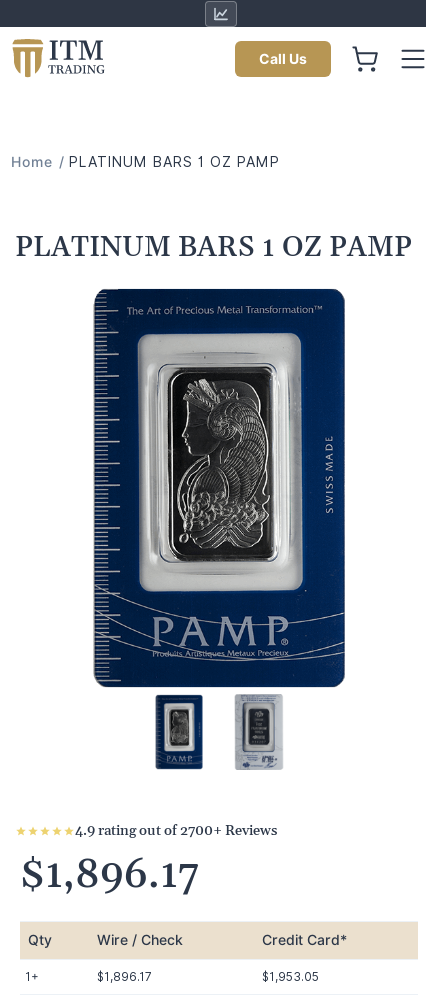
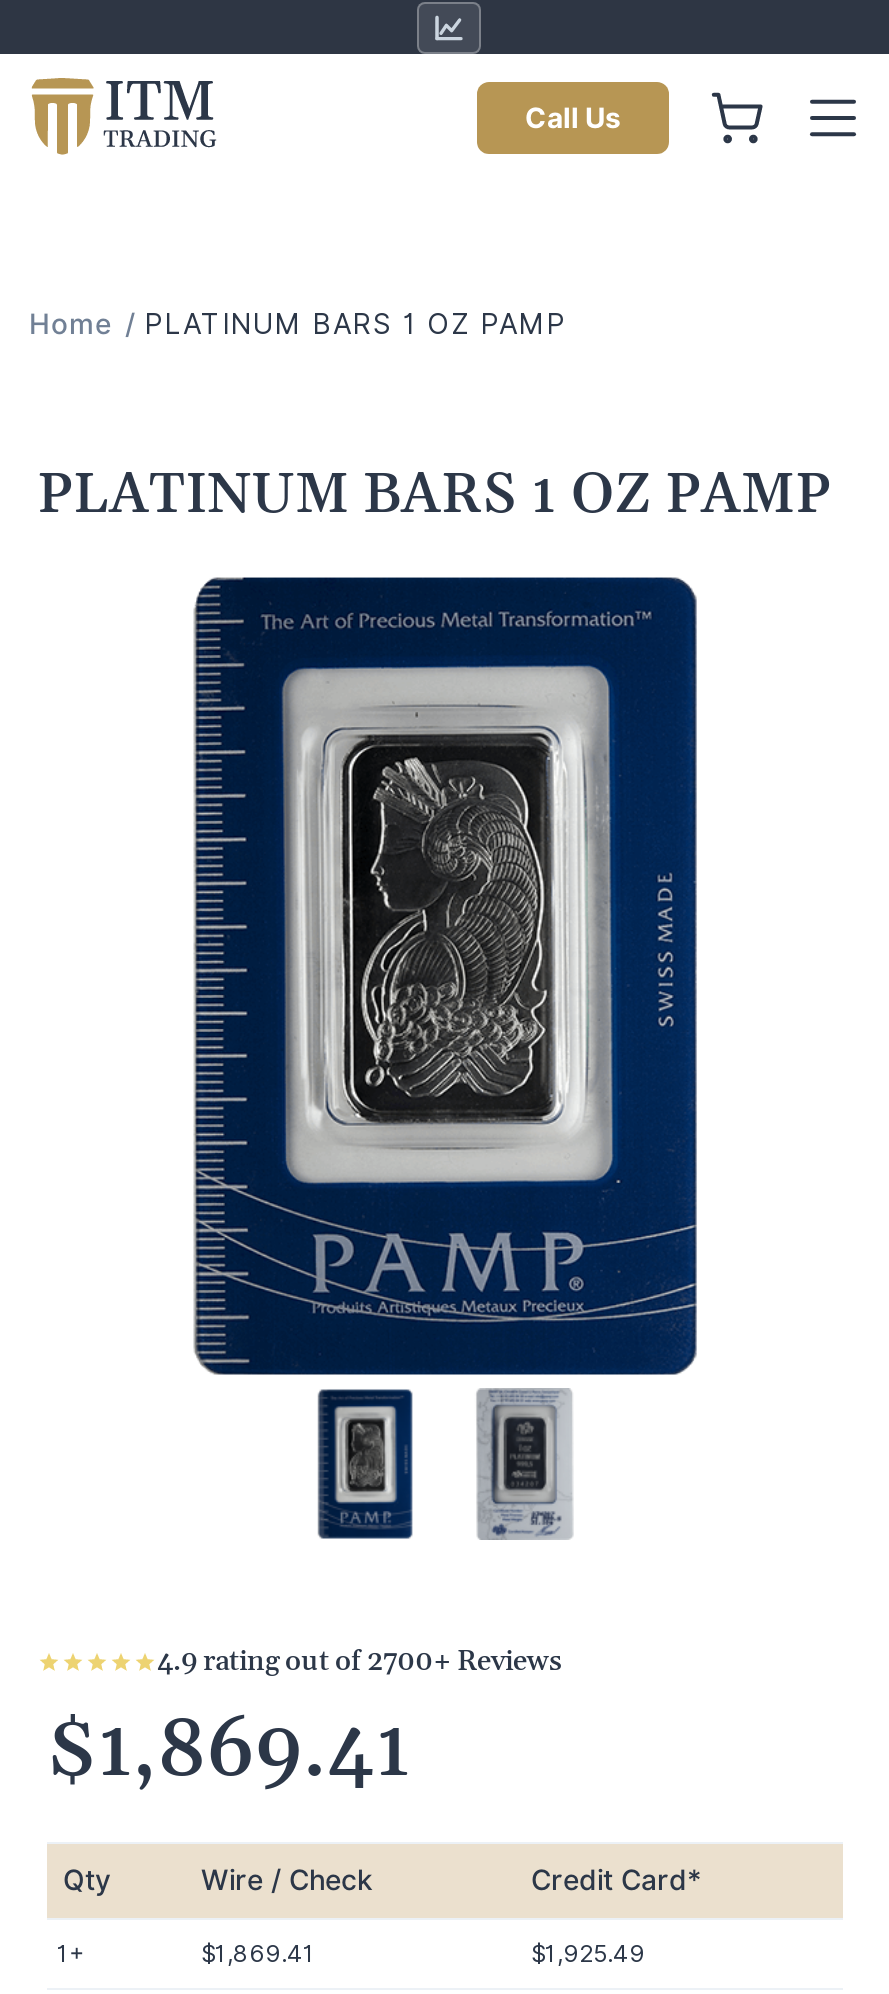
- $1,896.17
+ $1,869.41

- $1,896.17
+ $1,869.41

- $1,953.05
+ $1,925.49
